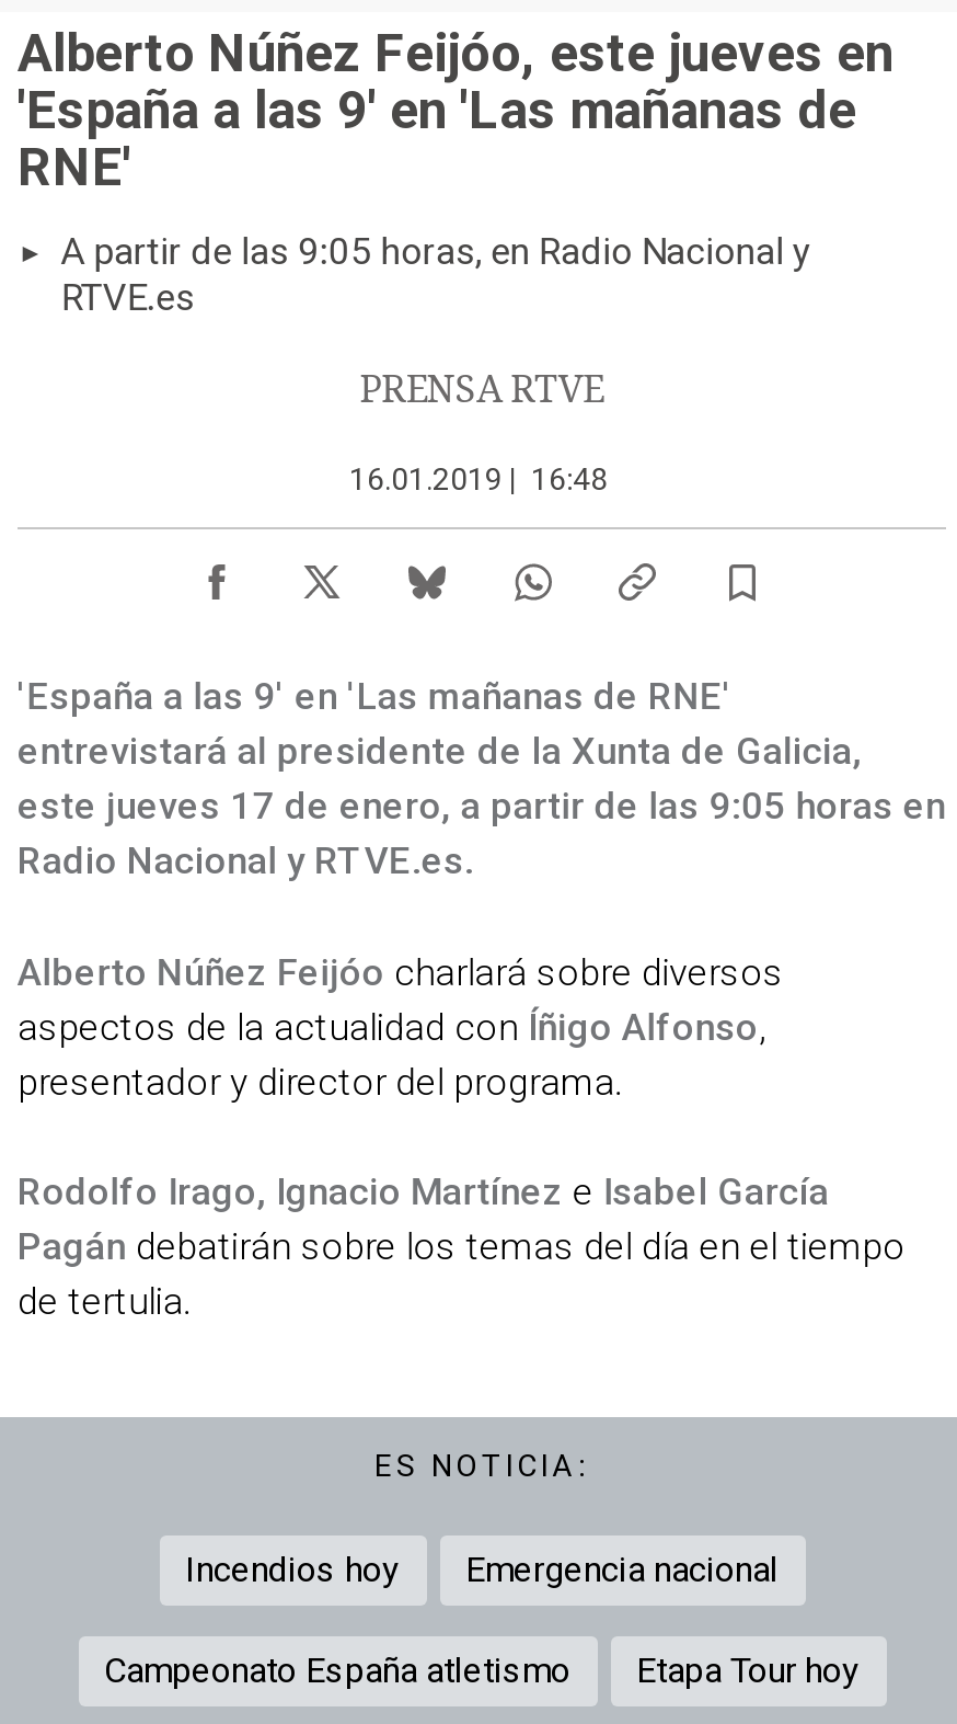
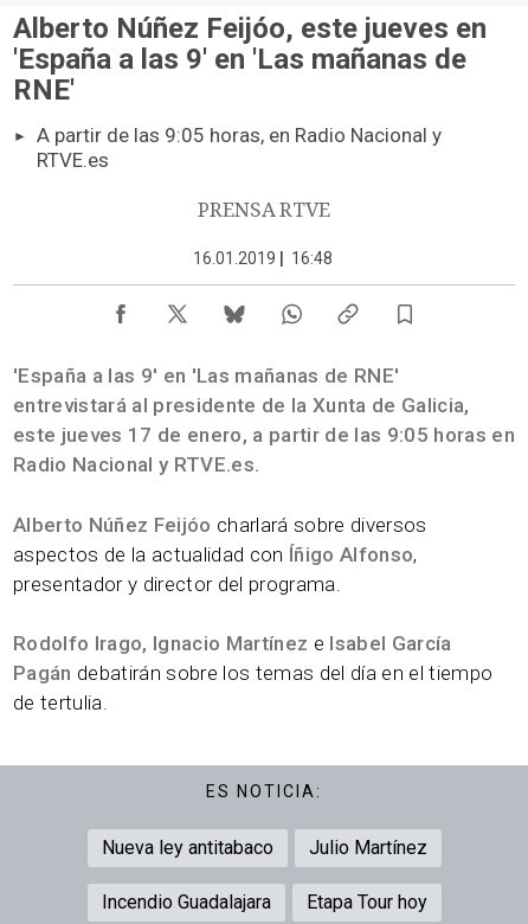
- Incendios hoy
- Emergencia nacional
+ Nueva ley antitabaco
+ Julio Martínez

- Campeonato España atletismo
+ Incendio Guadalajara
